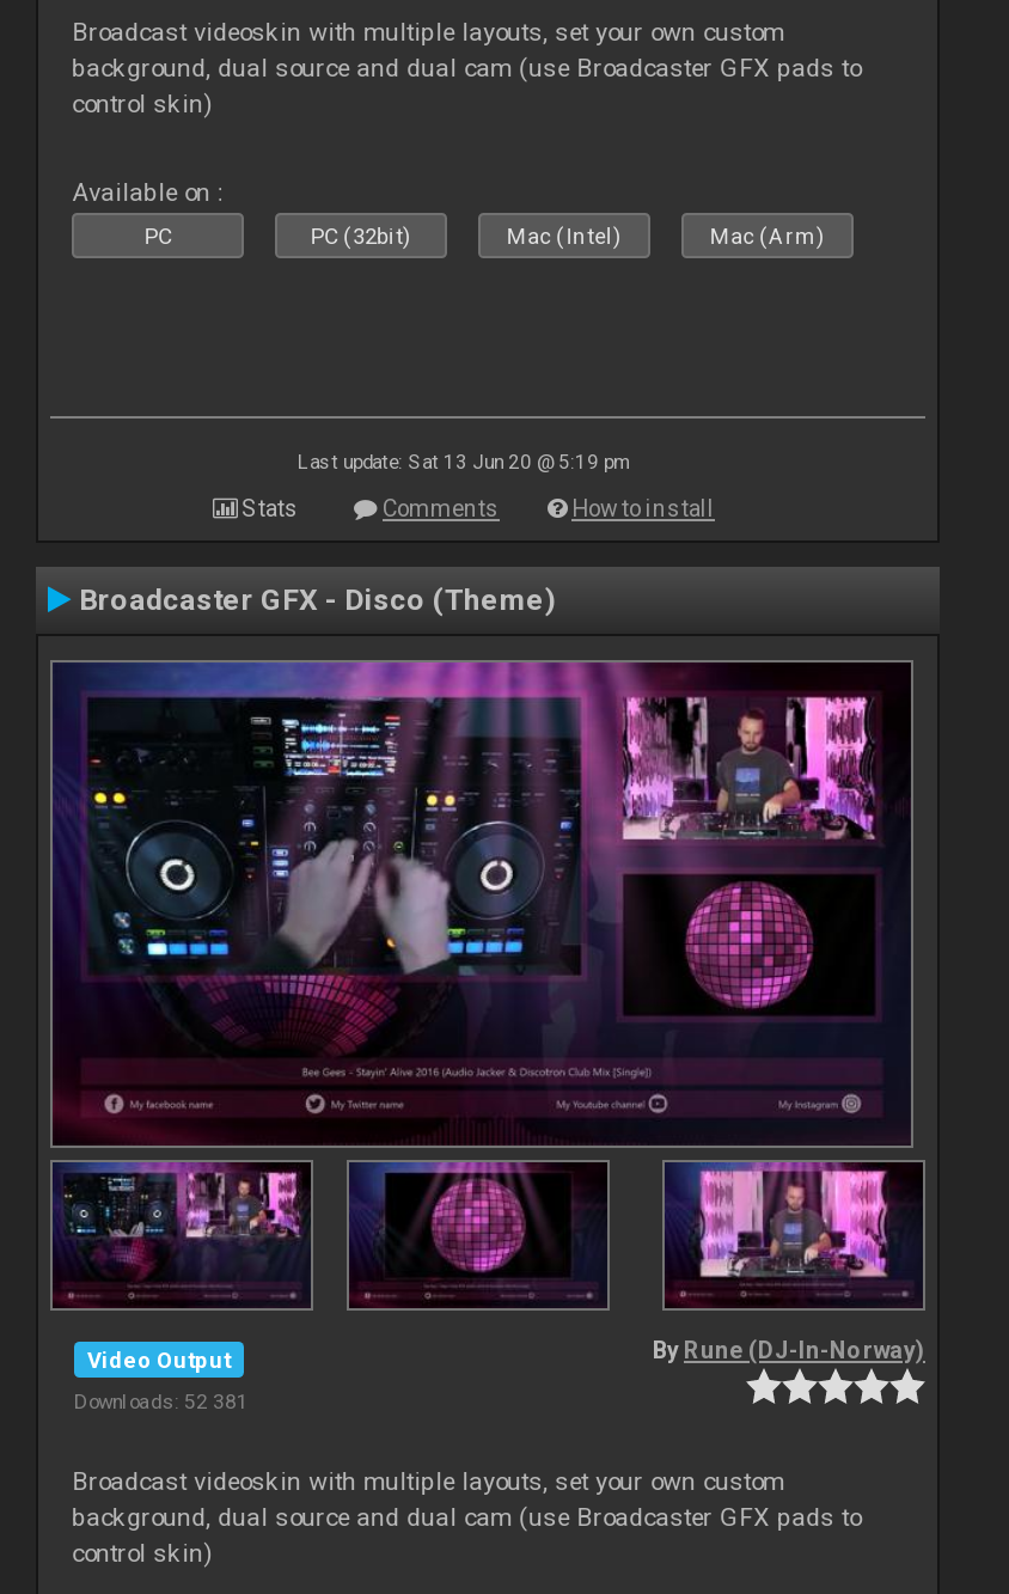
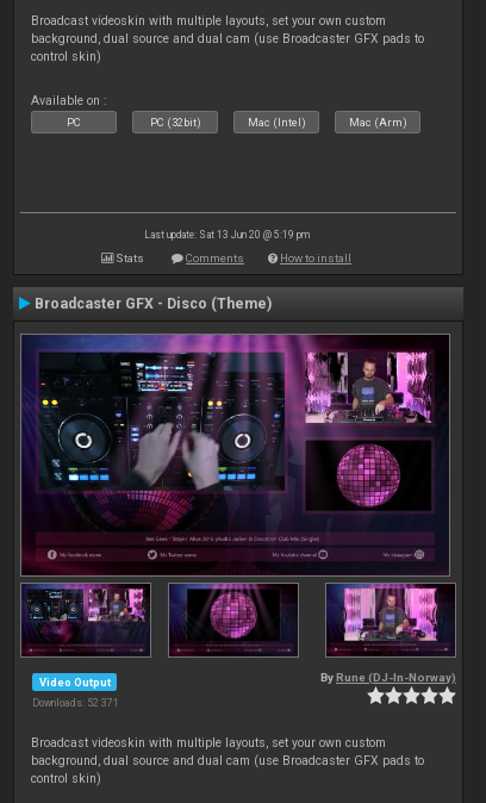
- Downloads: 52 381
+ Downloads: 52 371
